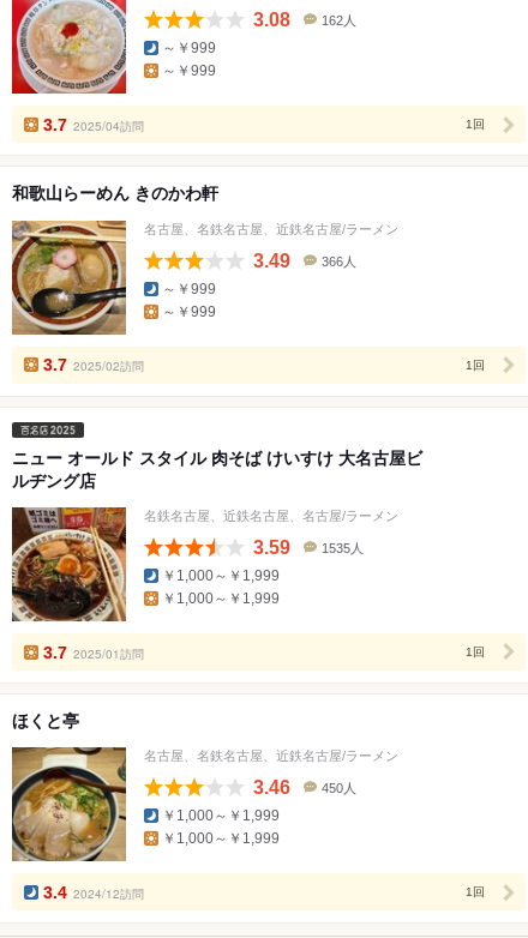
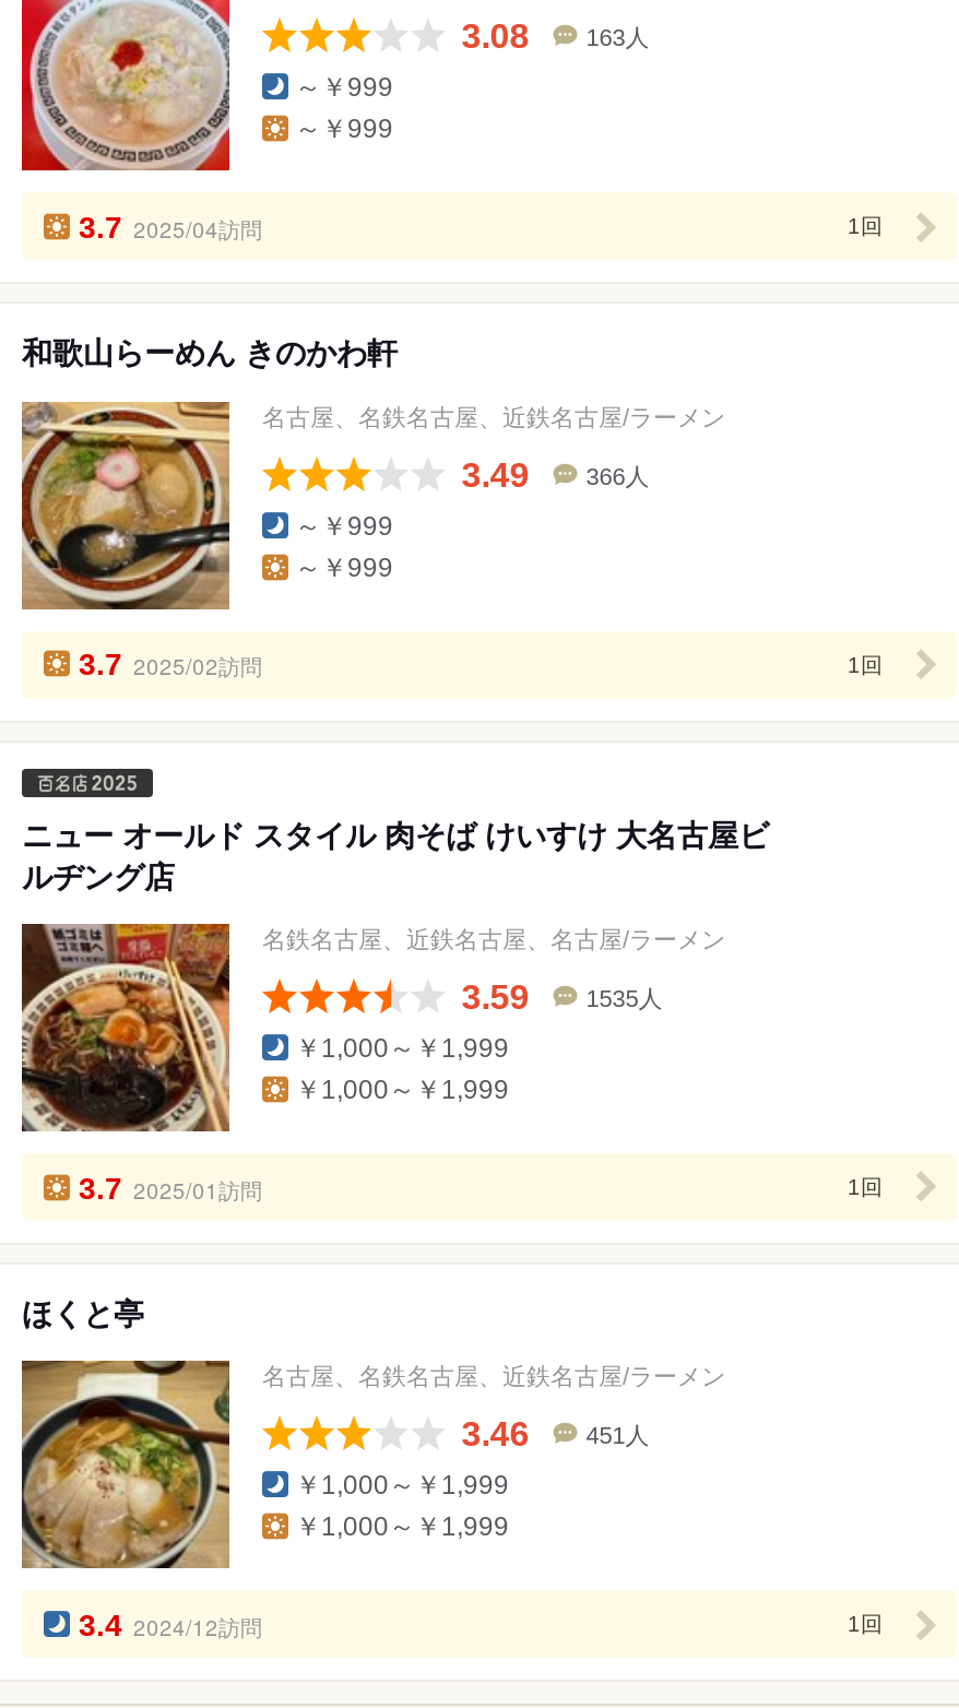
- 162人
+ 163人

- 450人
+ 451人
